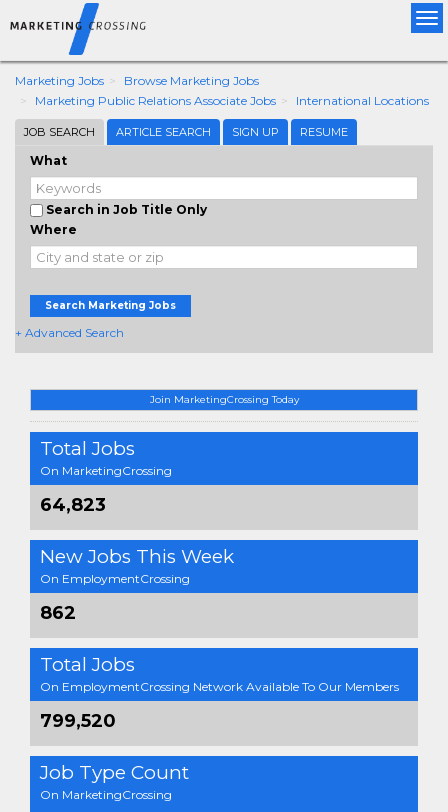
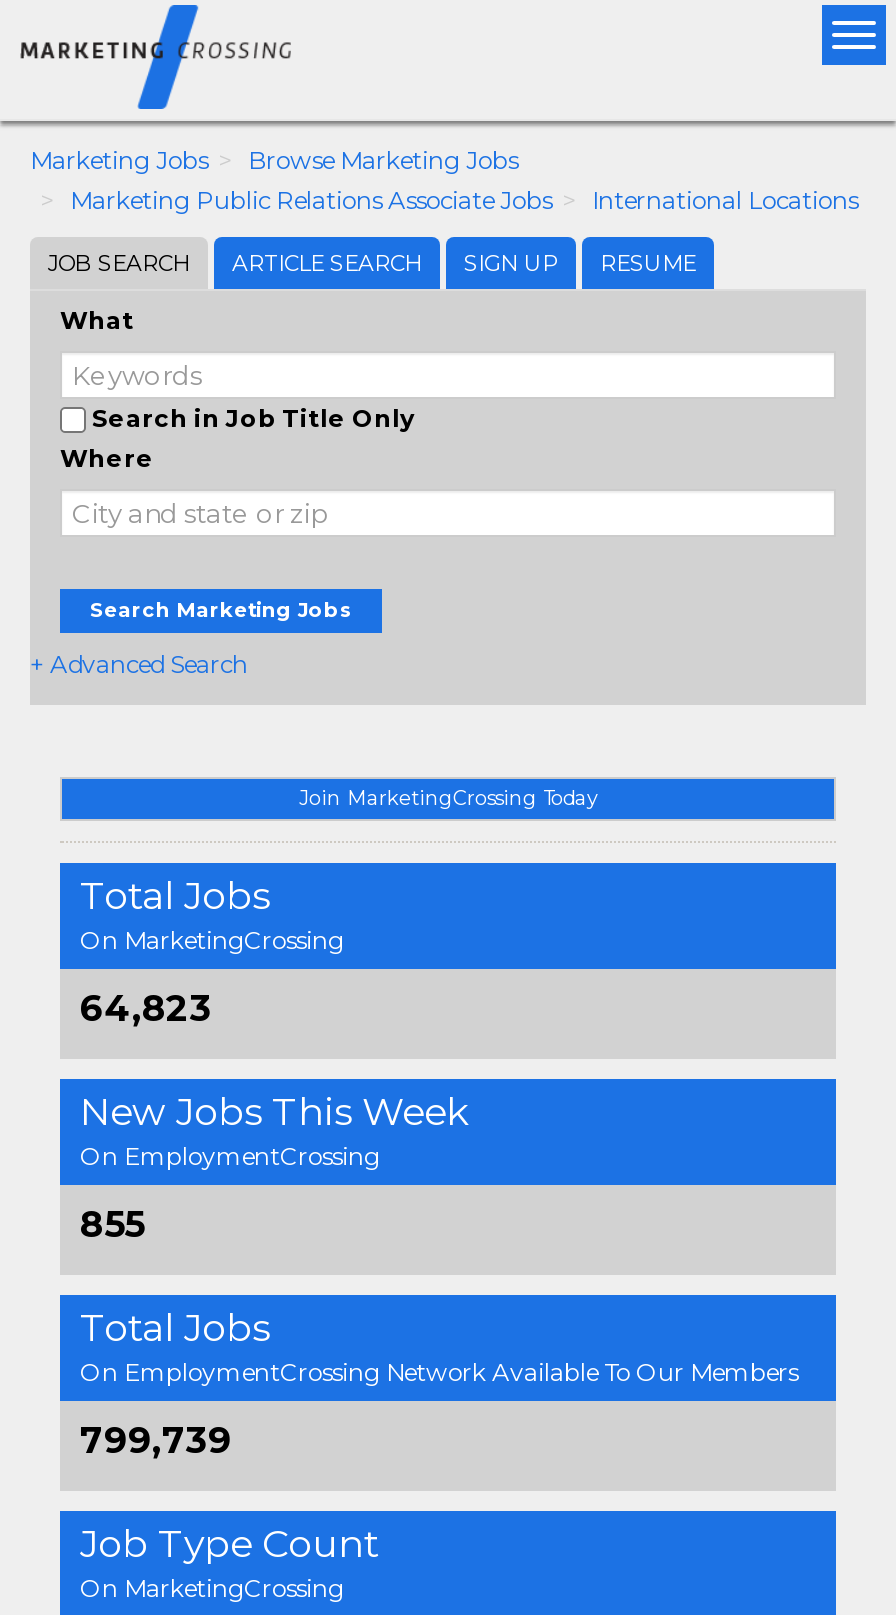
- 862
+ 855

- 799,520
+ 799,739
